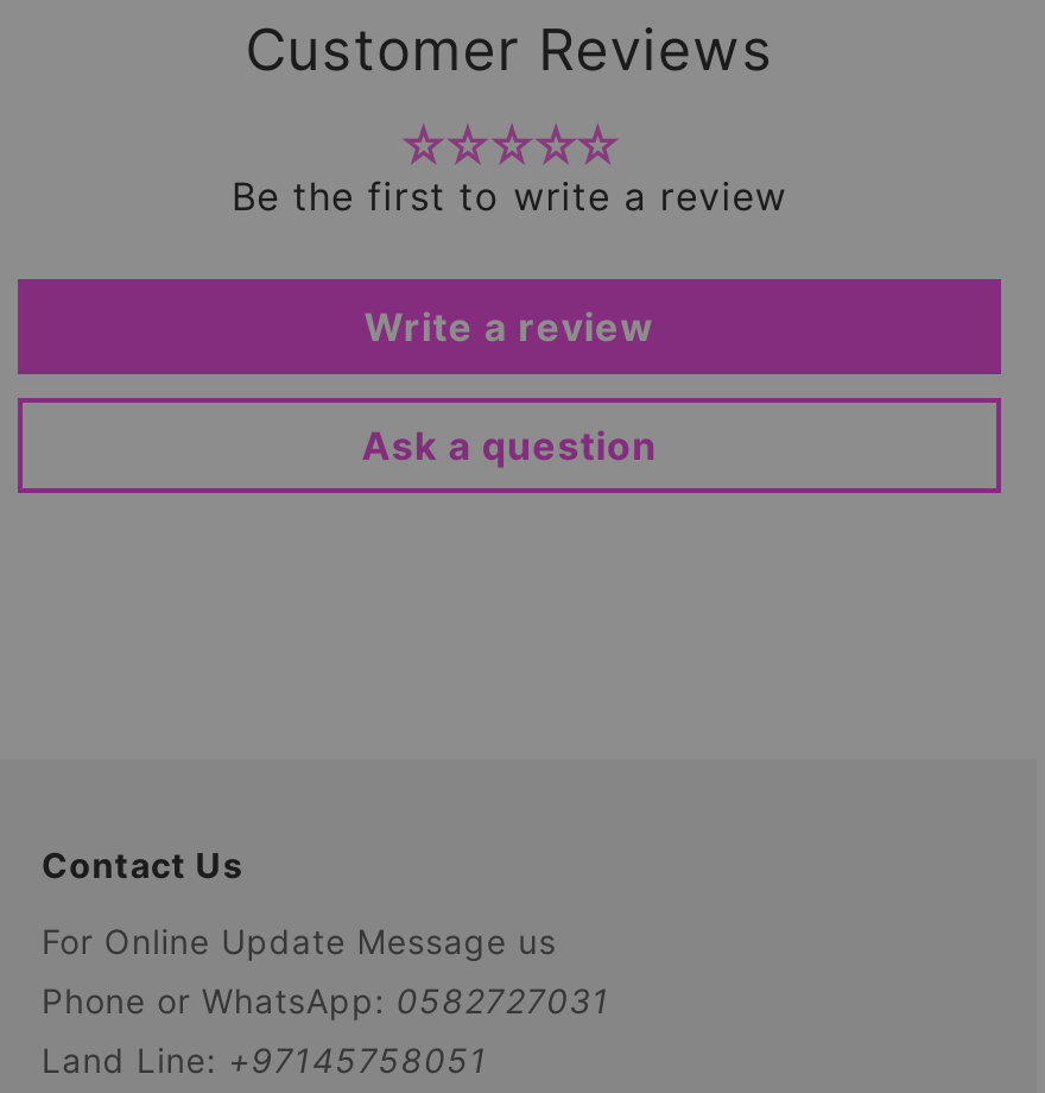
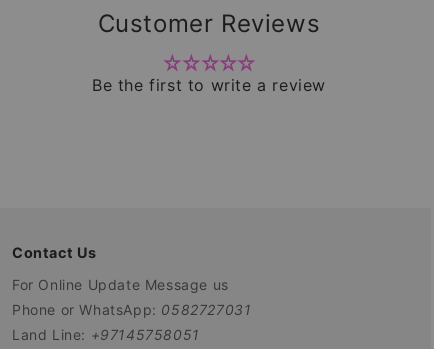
- Write a review
- Ask a question
